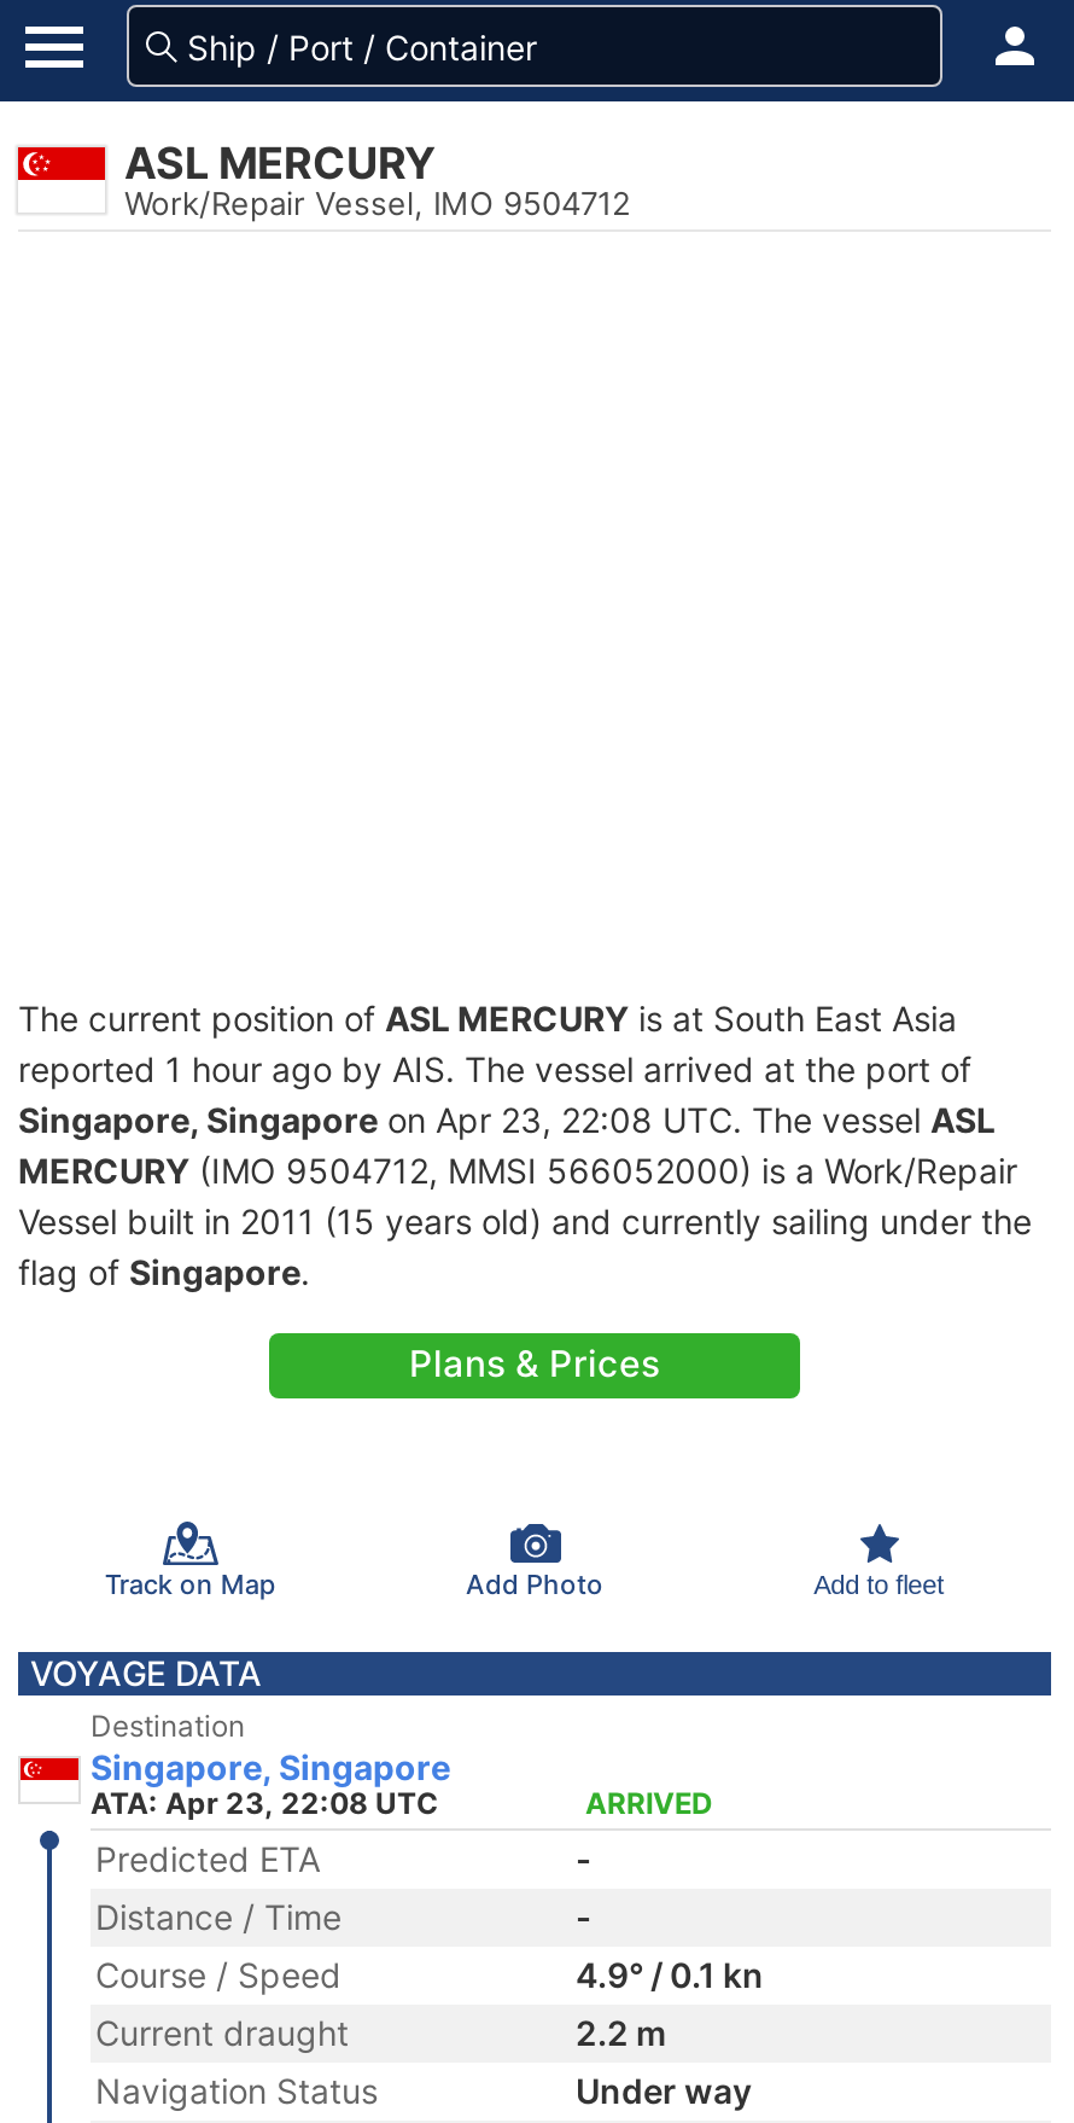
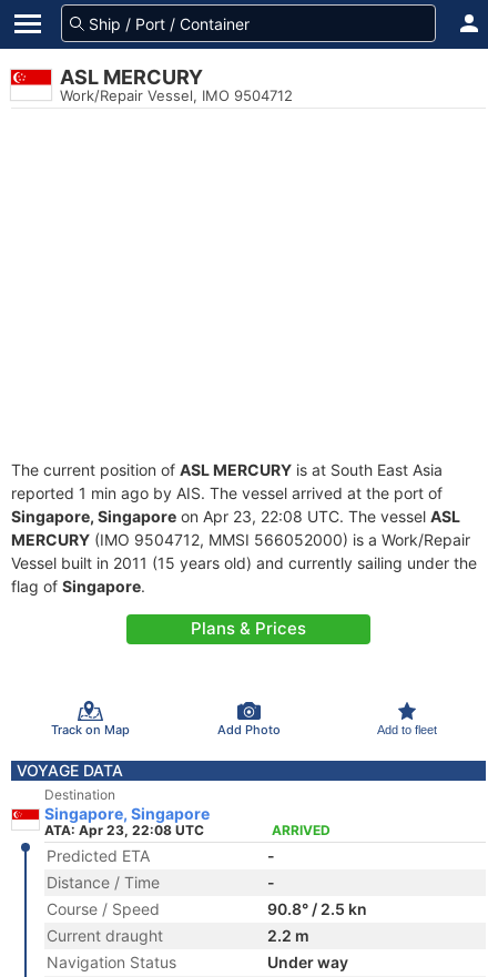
- reported 1 hour ago by AIS. The vessel arrived at the port of
+ reported 1 min ago by AIS. The vessel arrived at the port of

- 4.9° / 0.1 kn
+ 90.8° / 2.5 kn
